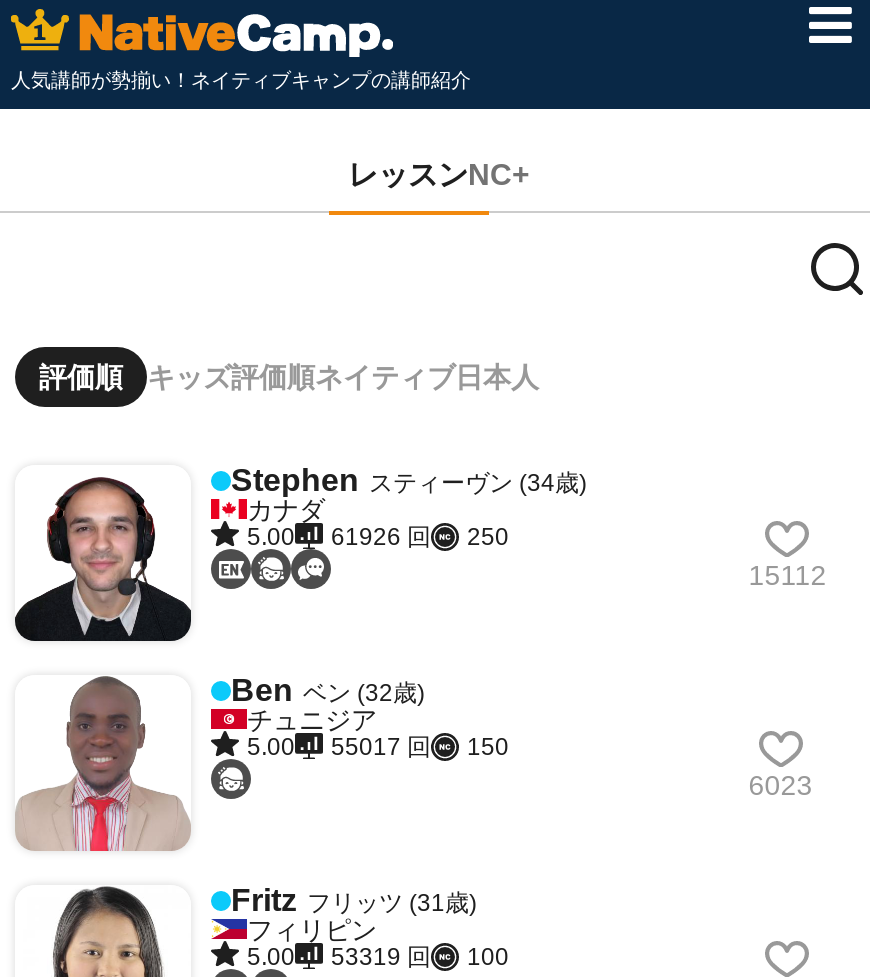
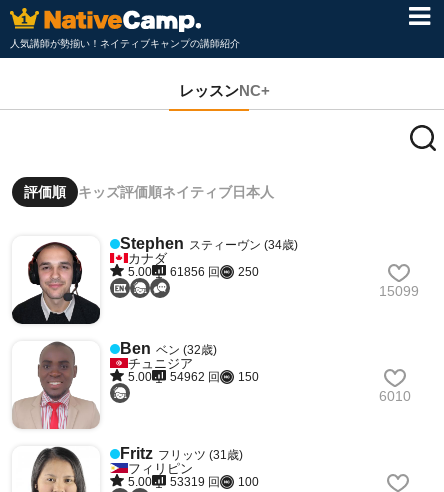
- 5.00 61926 回 250
+ 5.00 61856 回 250

- 15112
+ 15099

- 5.00 55017 回 150
+ 5.00 54962 回 150

- 6023
+ 6010
